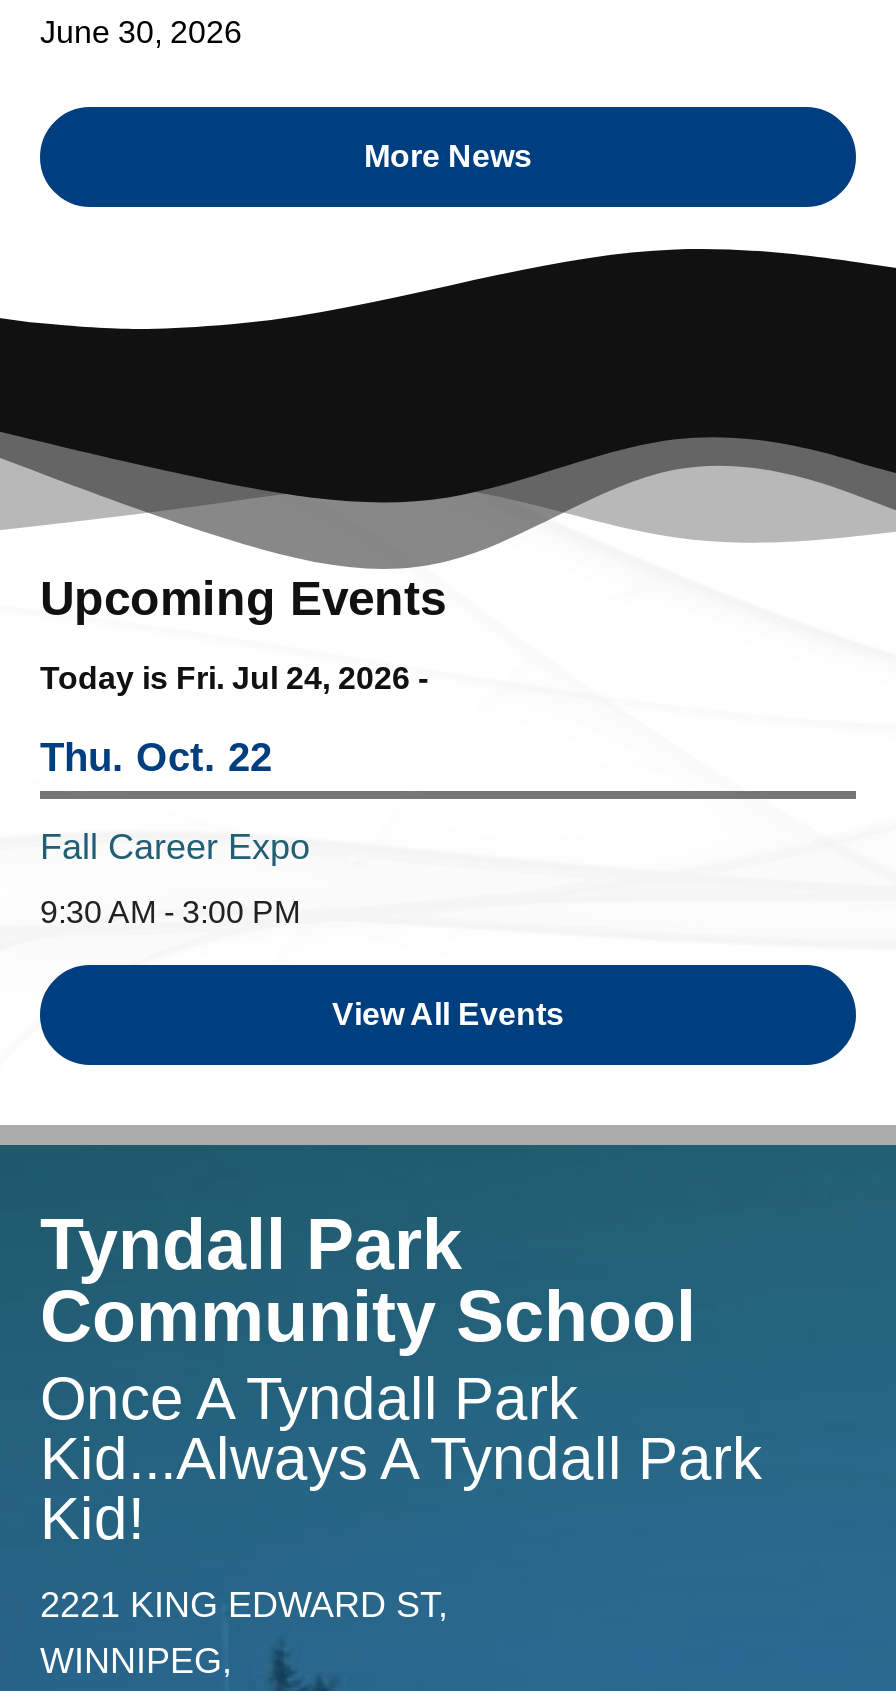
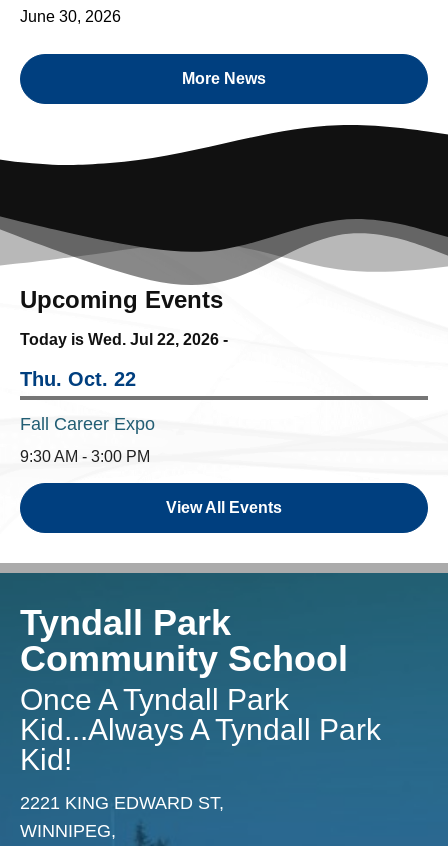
- Today is Fri. Jul 24, 2026 -
+ Today is Wed. Jul 22, 2026 -
